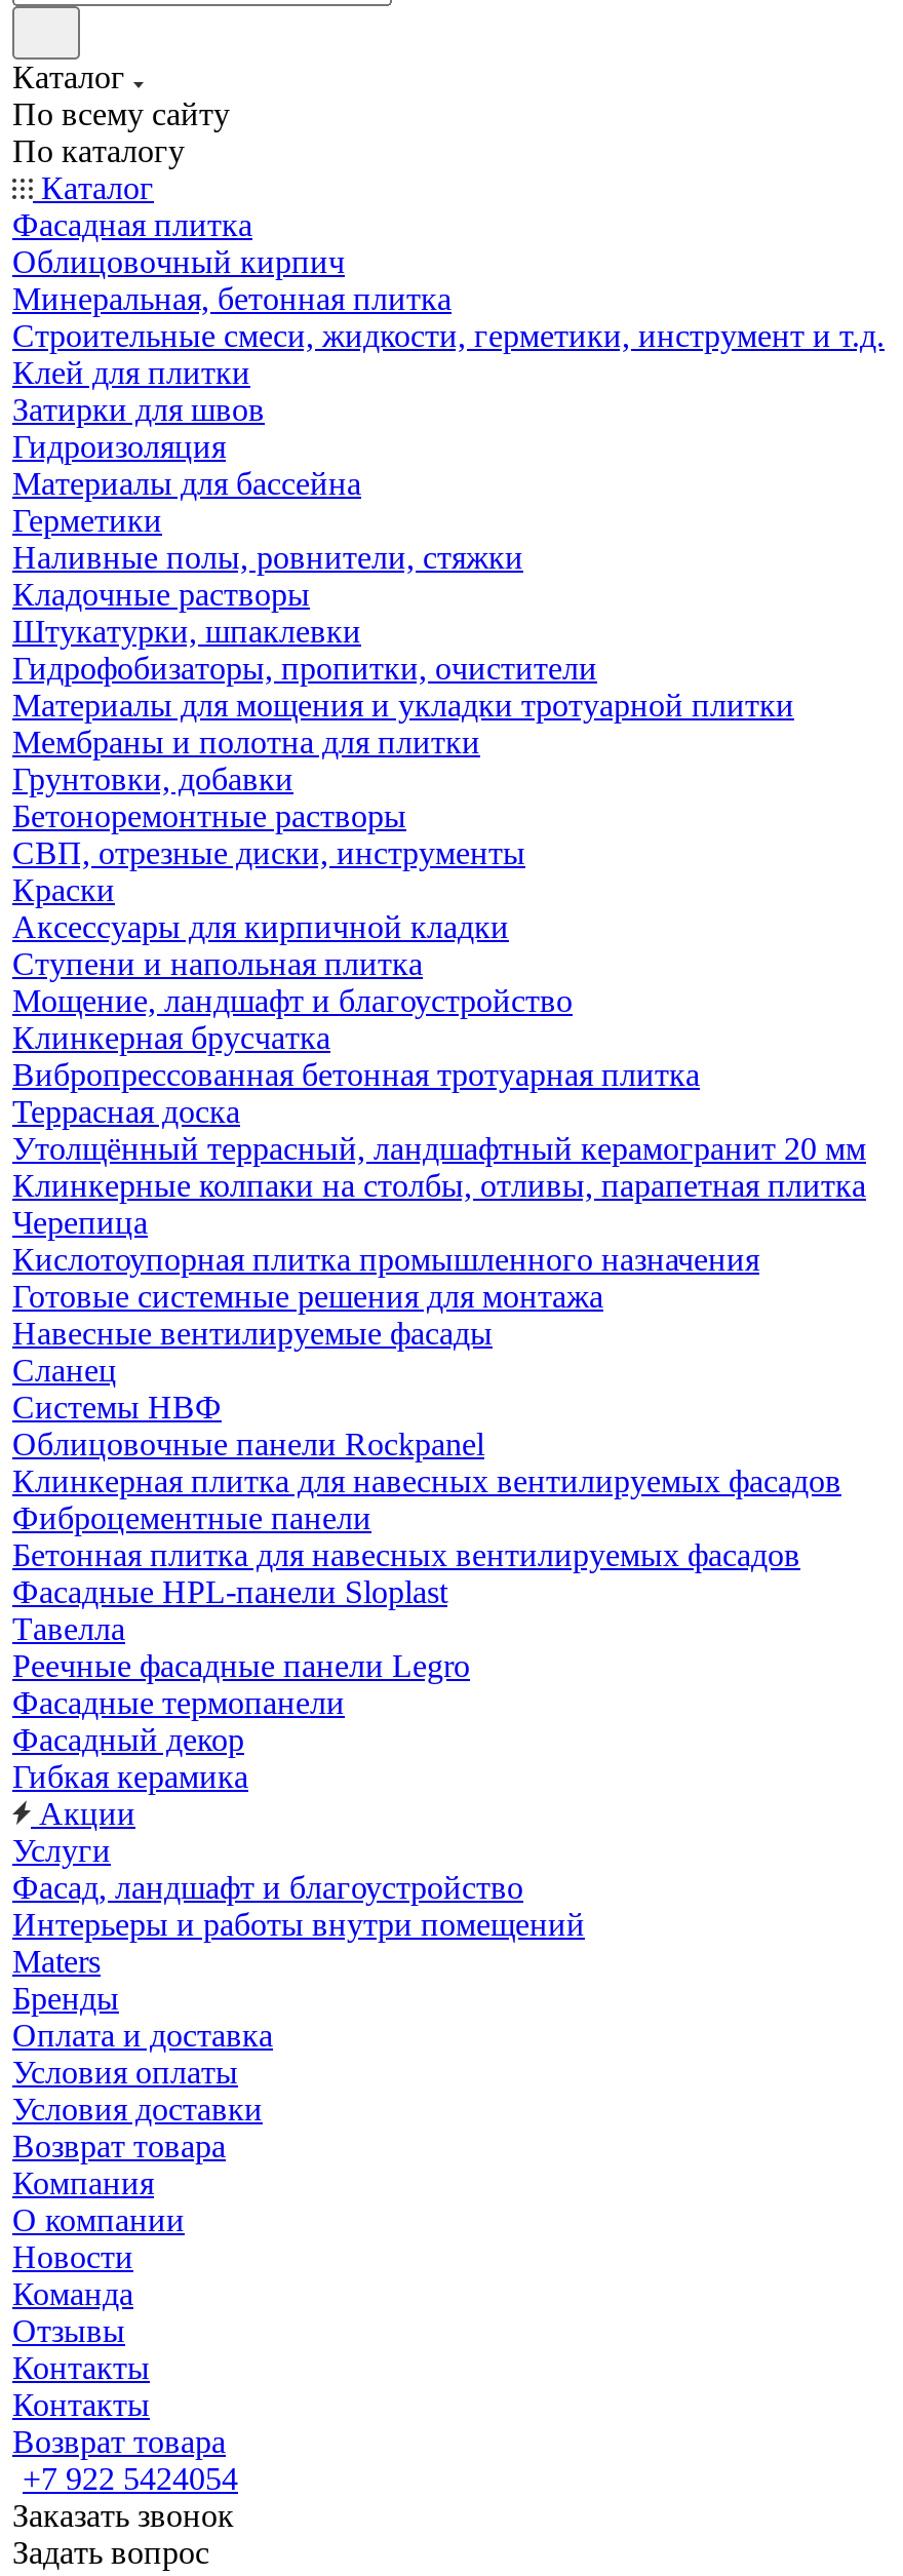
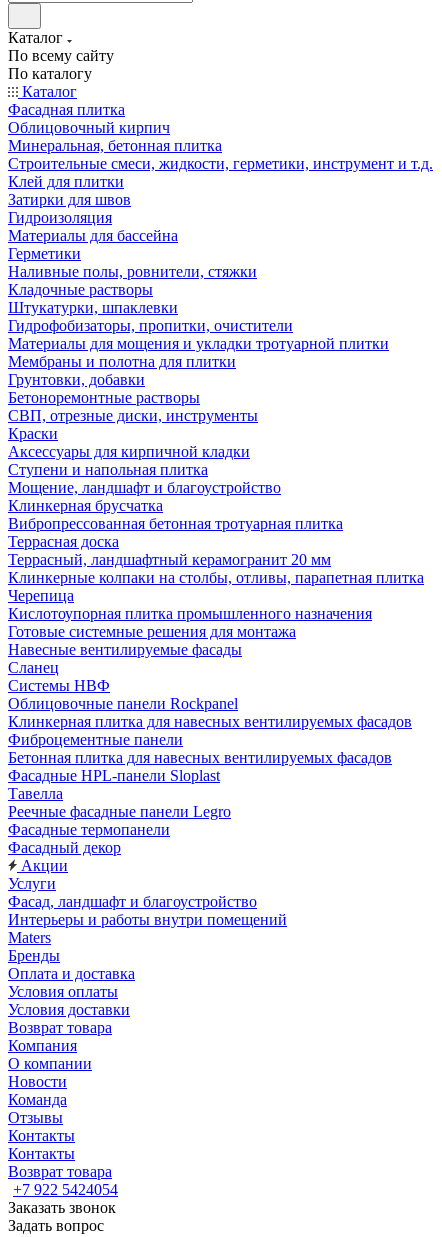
- Утолщённый террасный, ландшафтный керамогранит 20 мм
+ Террасный, ландшафтный керамогранит 20 мм

- Гибкая керамика
